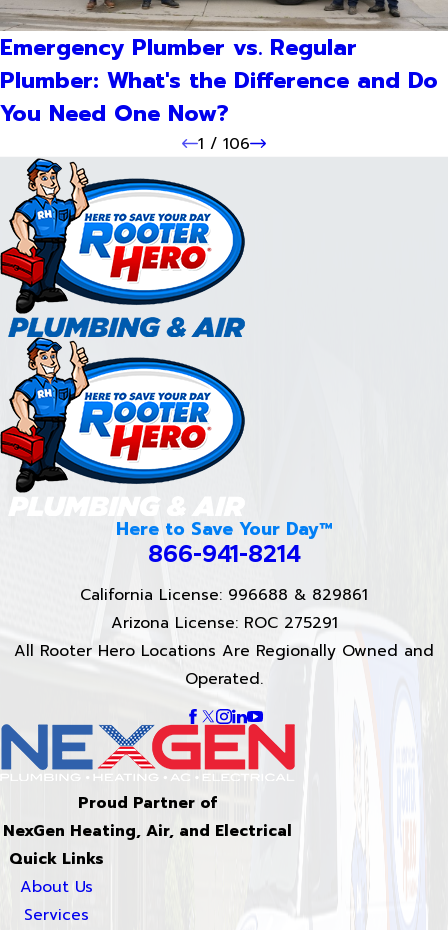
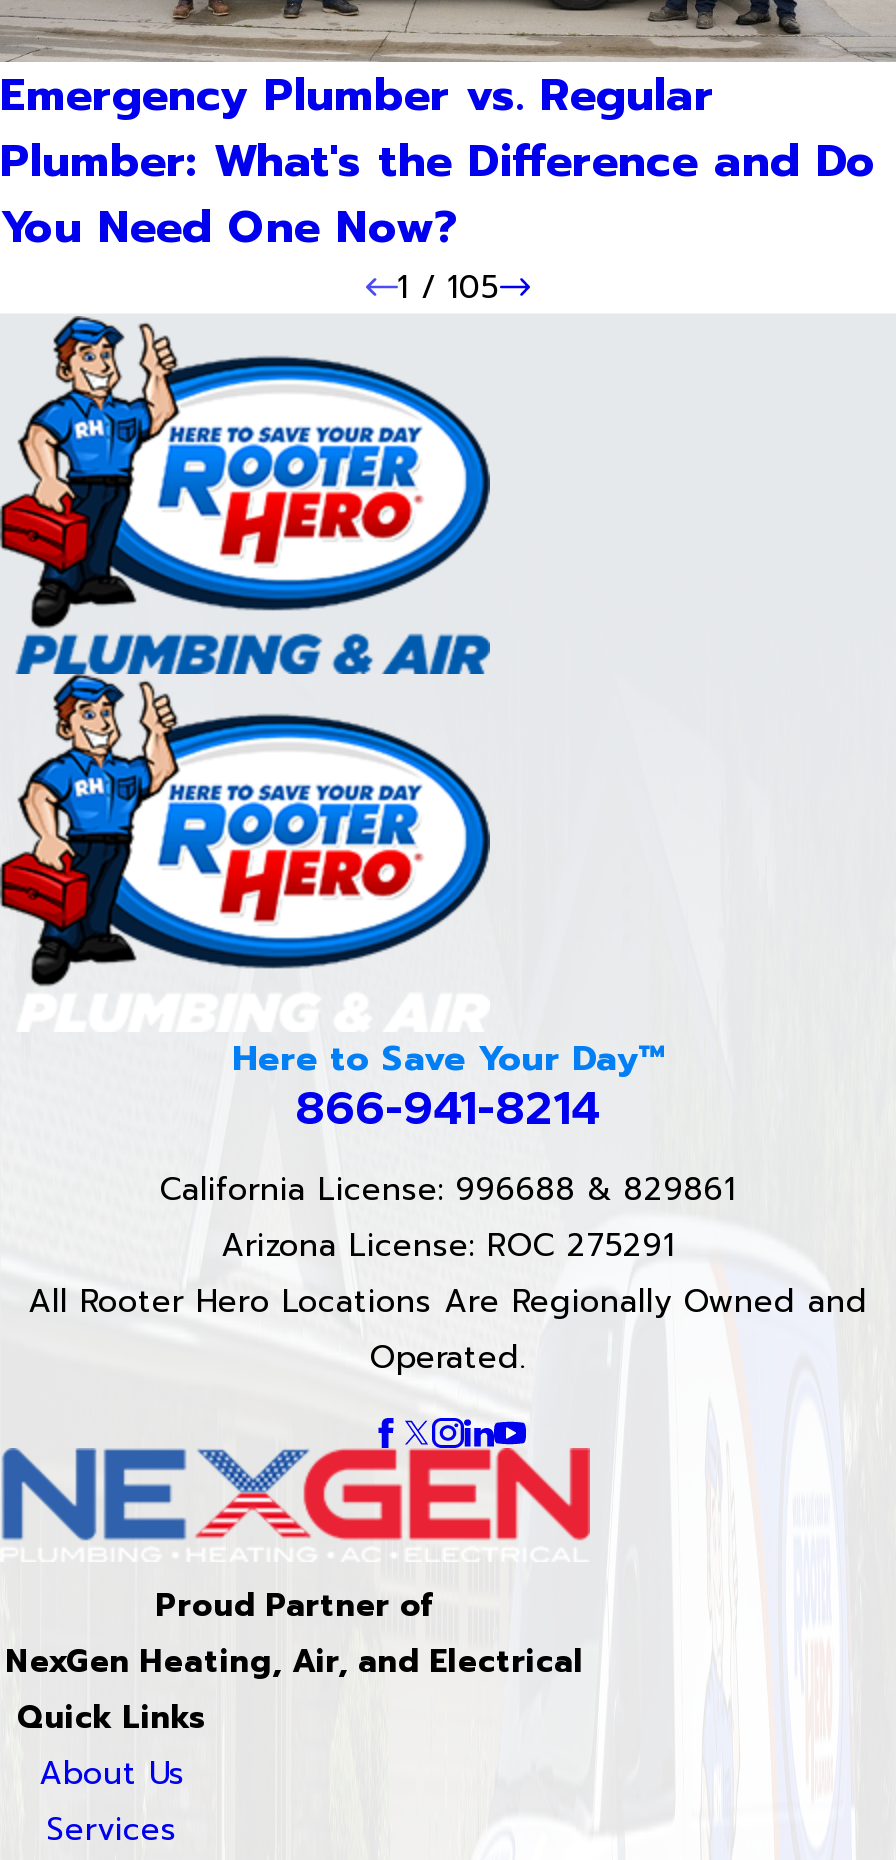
- 1 / 106
+ 1 / 105
